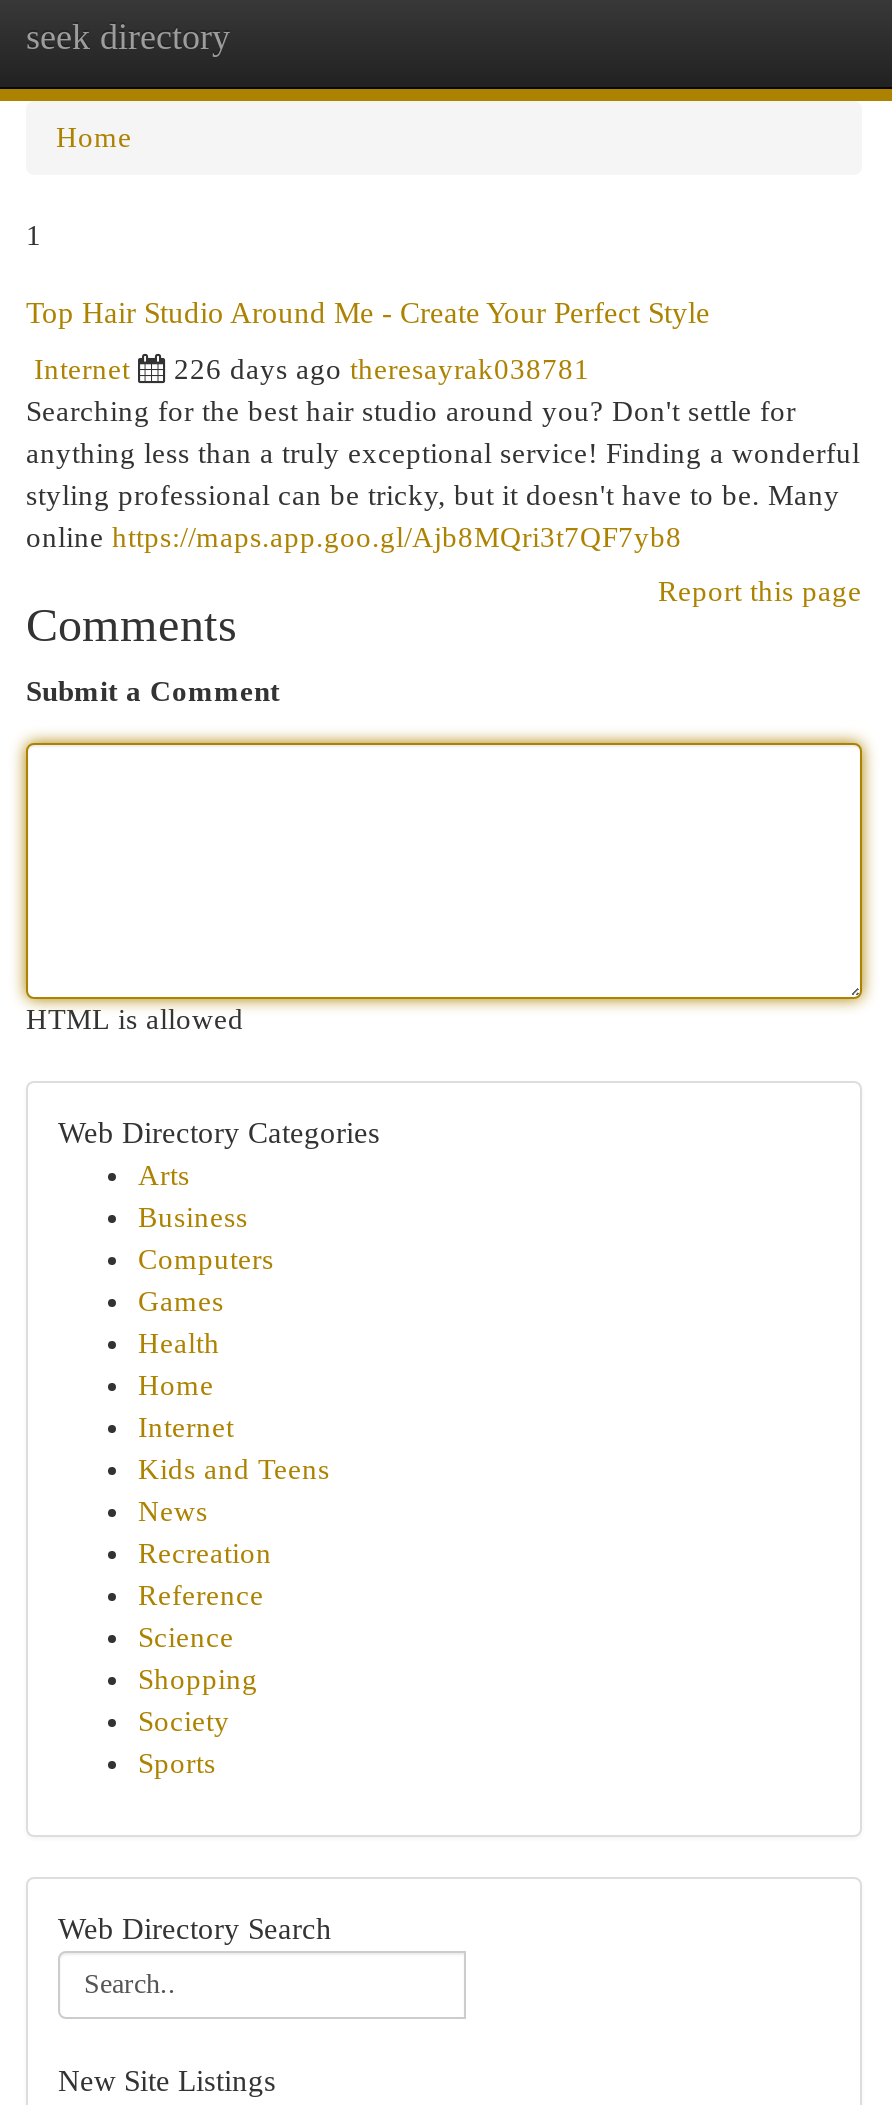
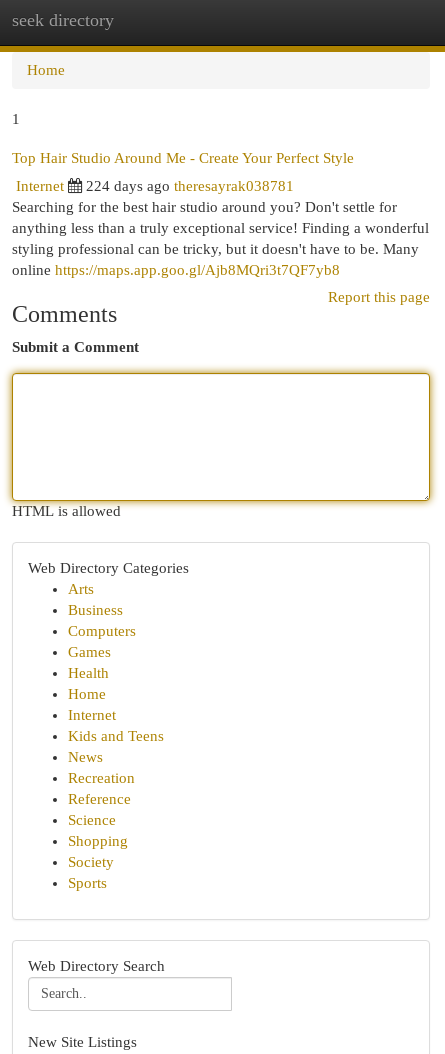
- 226 days ago theresayrak038781
+ 224 days ago theresayrak038781
